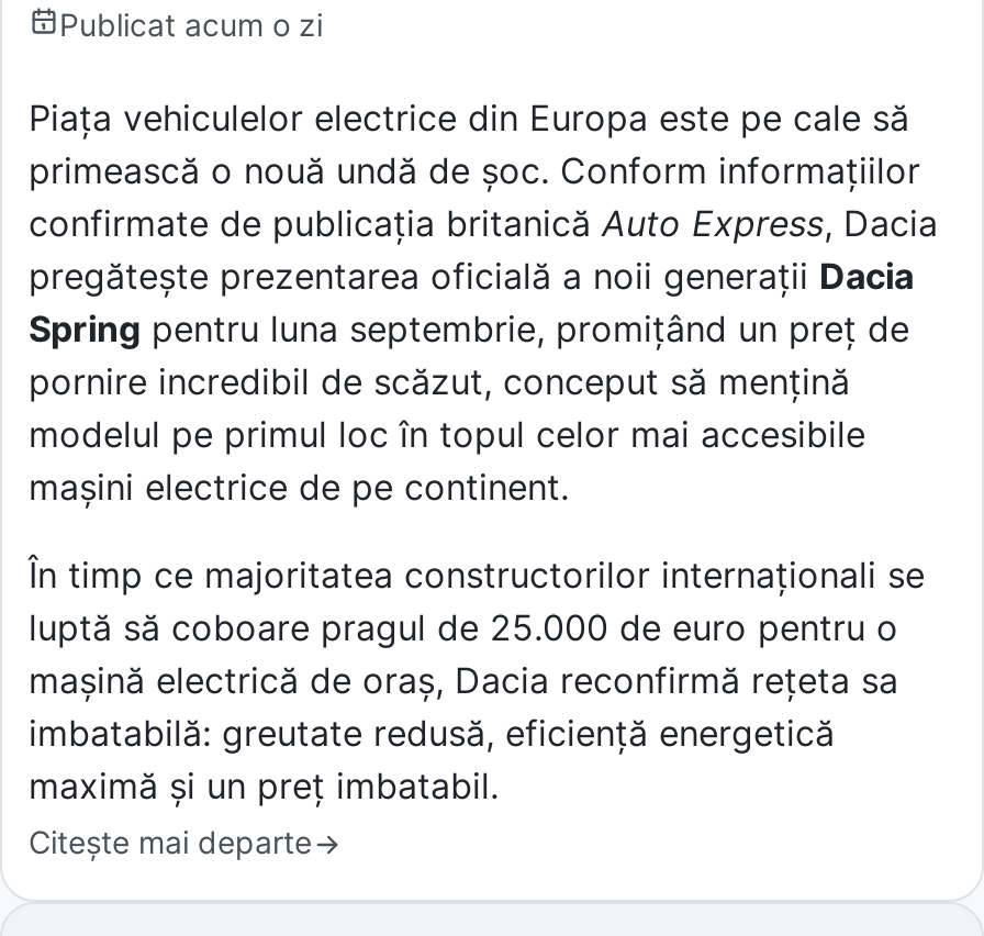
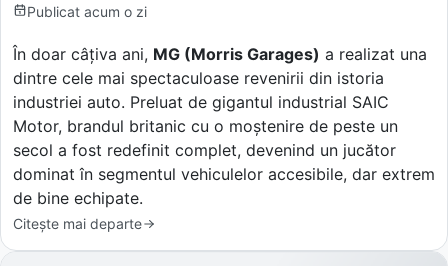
- Piața vehiculelor electrice din Europa este pe cale să
- primească o nouă undă de șoc. Conform informațiilor
- confirmate de publicația britanică Auto Express, Dacia
- pregătește prezentarea oficială a noii generații Dacia
- Spring pentru luna septembrie, promițând un preț de
- pornire incredibil de scăzut, conceput să mențină
- modelul pe primul loc în topul celor mai accesibile
- mașini electrice de pe continent.
- În timp ce majoritatea constructorilor internaționali se
- luptă să coboare pragul de 25.000 de euro pentru o
- mașină electrică de oraș, Dacia reconfirmă rețeta sa
- imbatabilă: greutate redusă, eficiență energetică
- maximă și un preț imbatabil.
+ În doar câțiva ani, MG (Morris Garages) a realizat una
+ dintre cele mai spectaculoase revenirii din istoria
+ industriei auto. Preluat de gigantul industrial SAIC
+ Motor, brandul britanic cu o moștenire de peste un
+ secol a fost redefinit complet, devenind un jucător
+ dominat în segmentul vehiculelor accesibile, dar extrem
+ de bine echipate.
